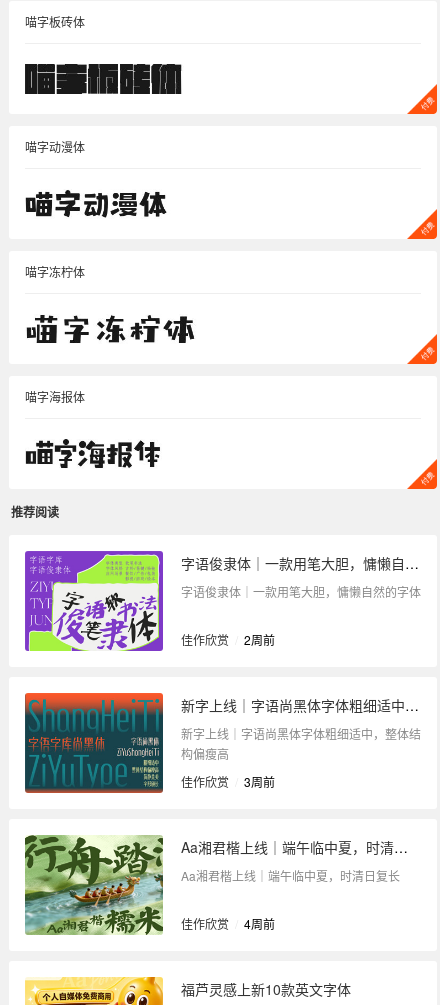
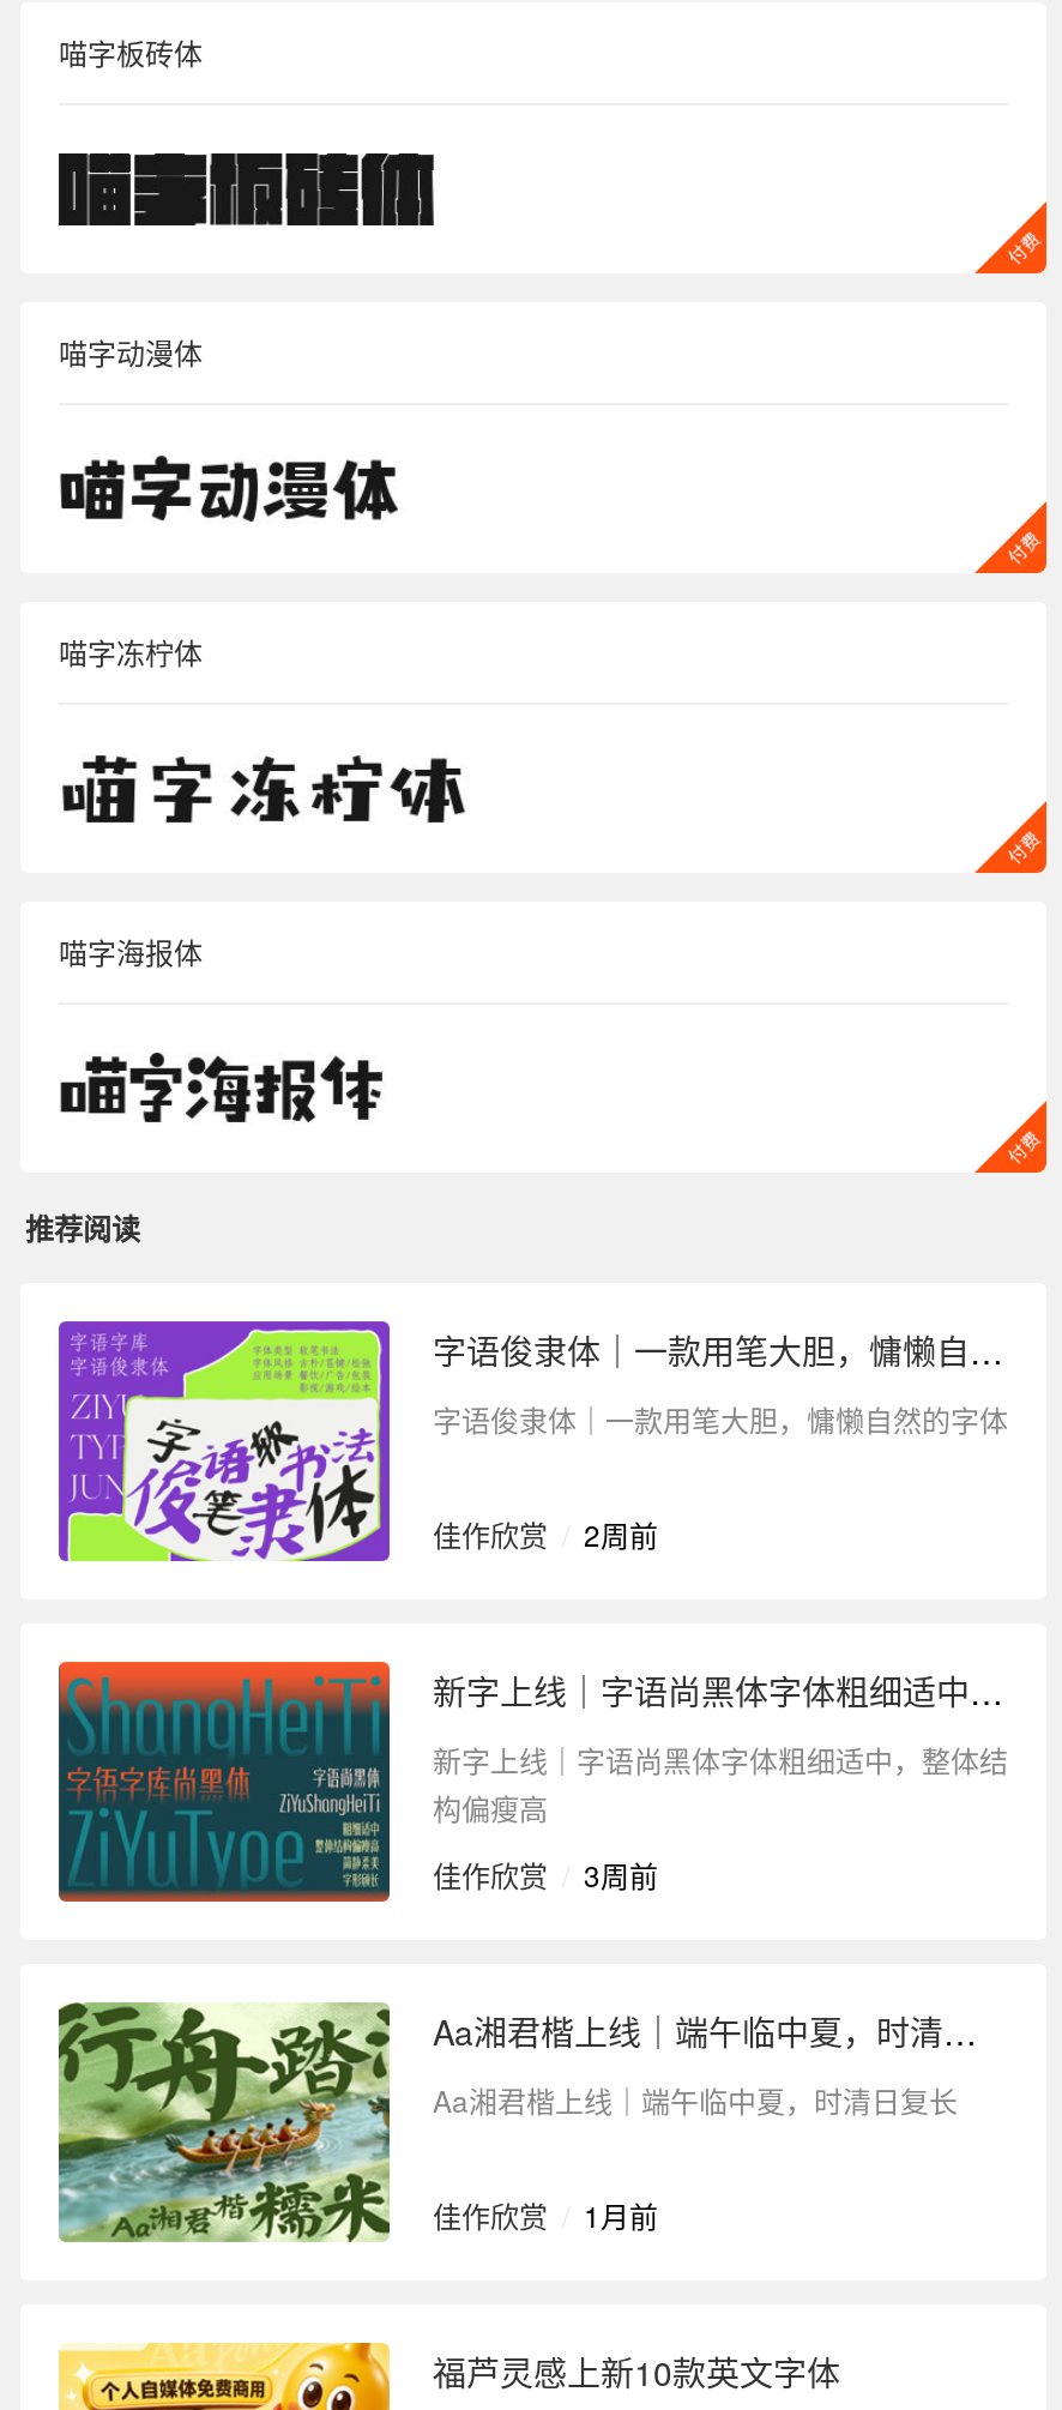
- 佳作欣赏 / 4周前
+ 佳作欣赏 / 1月前
